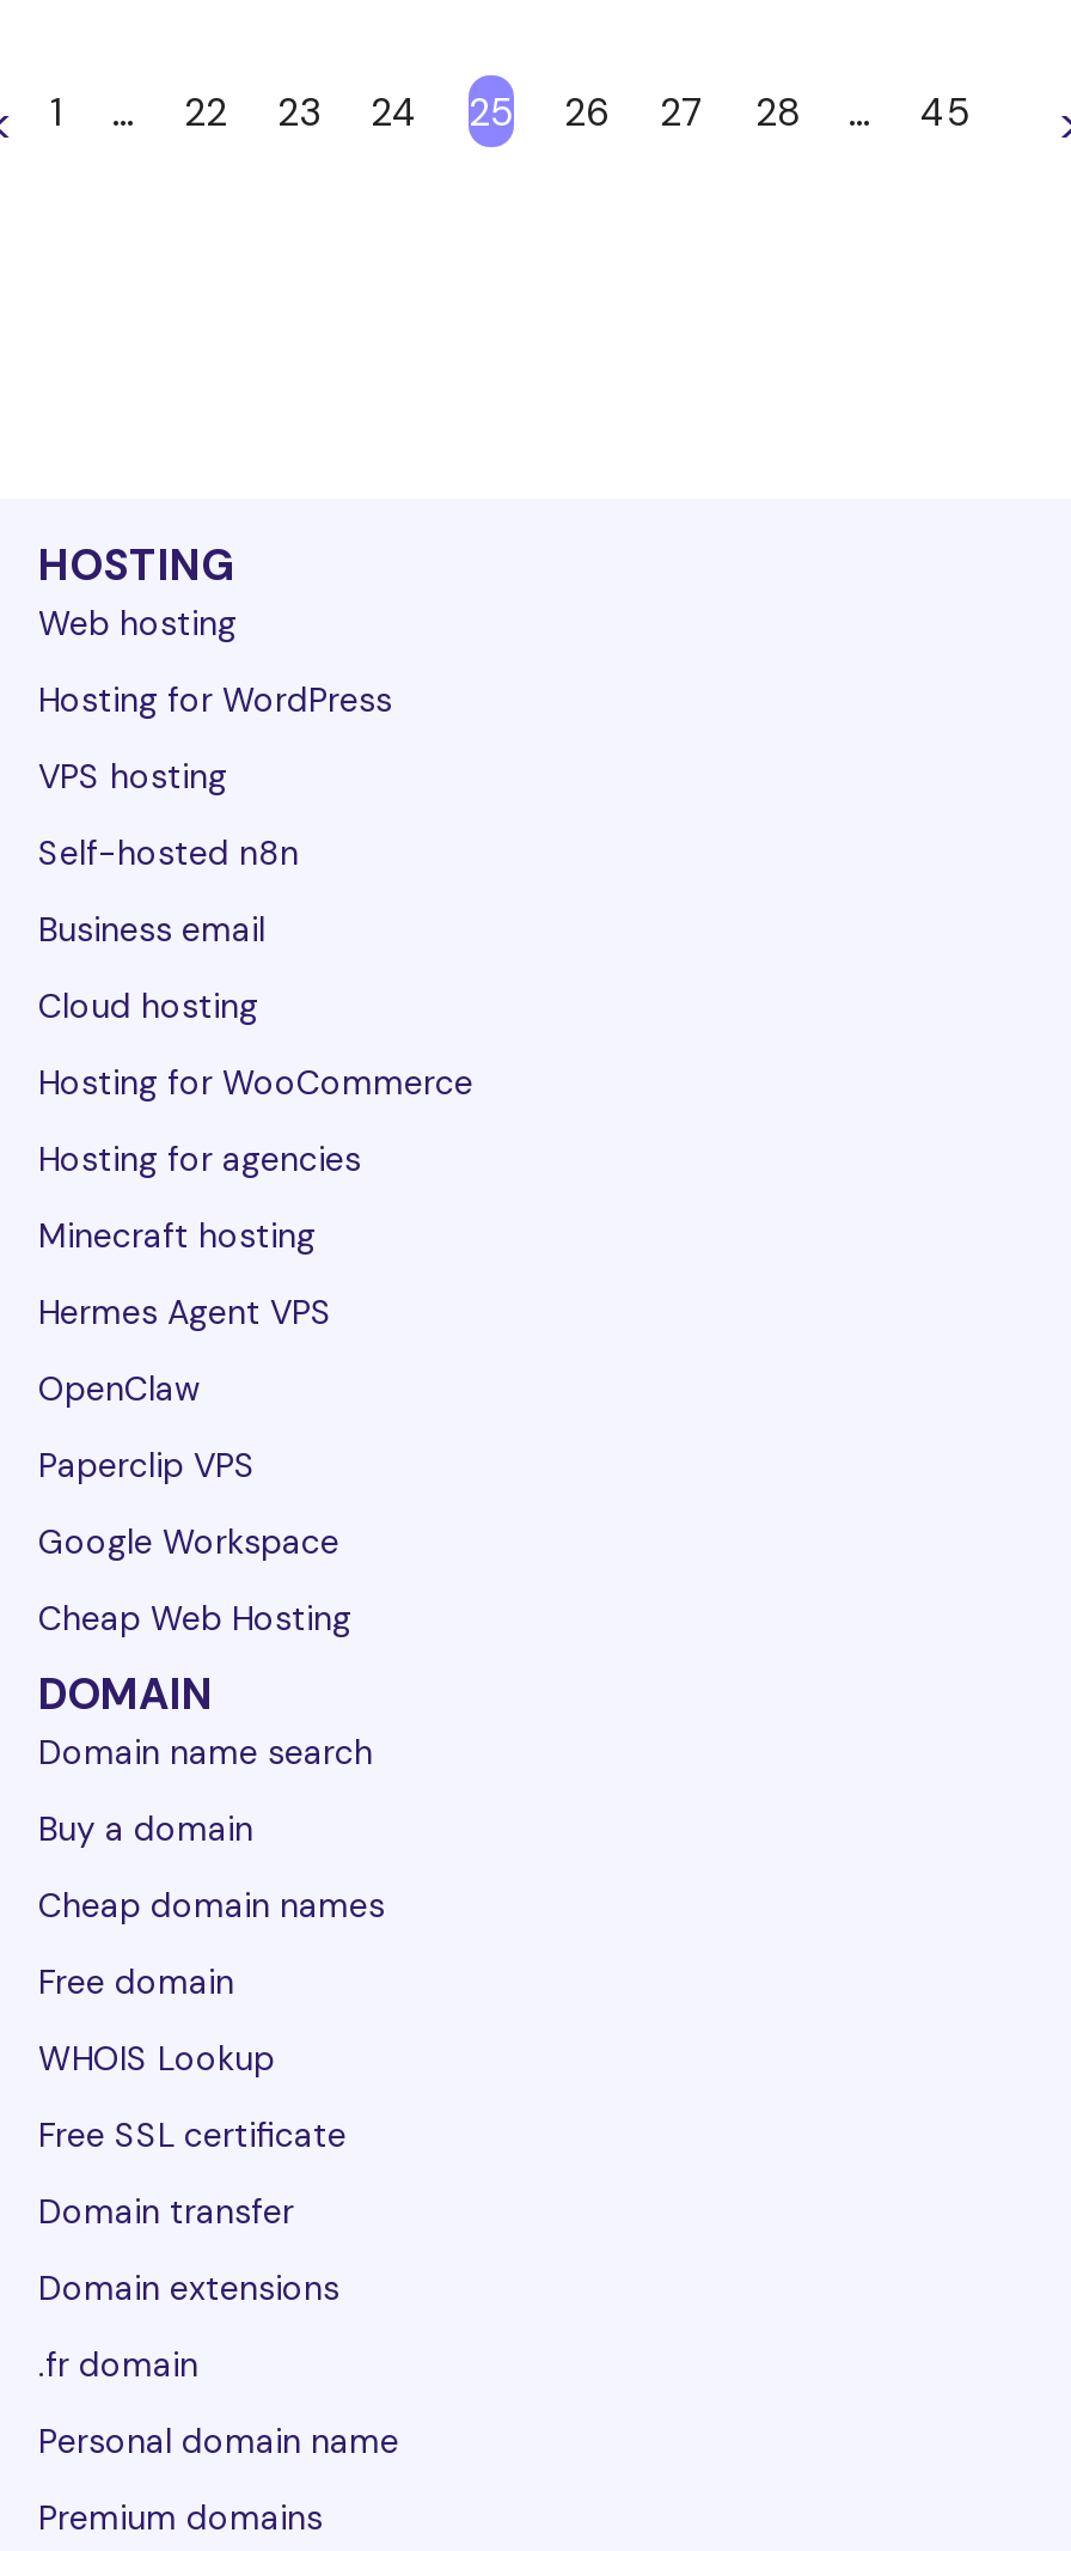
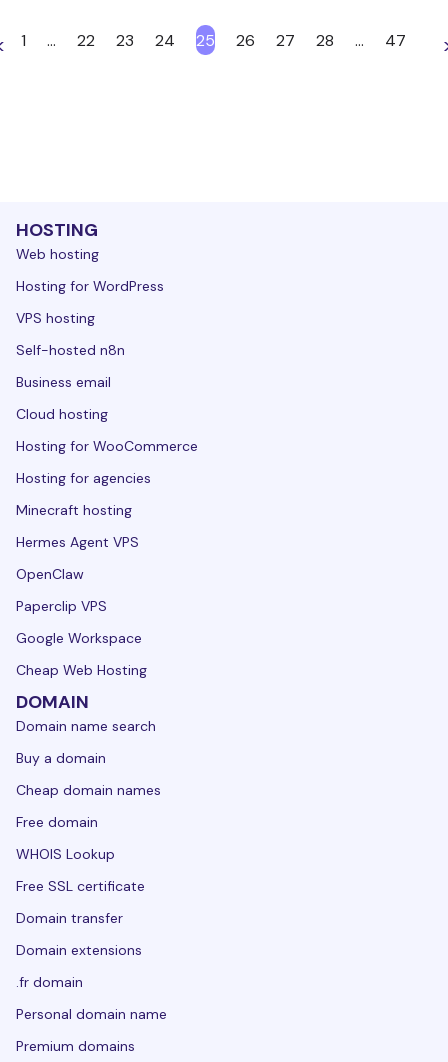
- 45
+ 47
